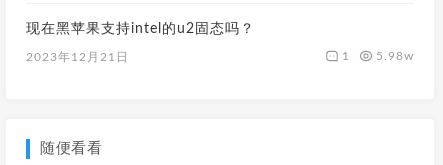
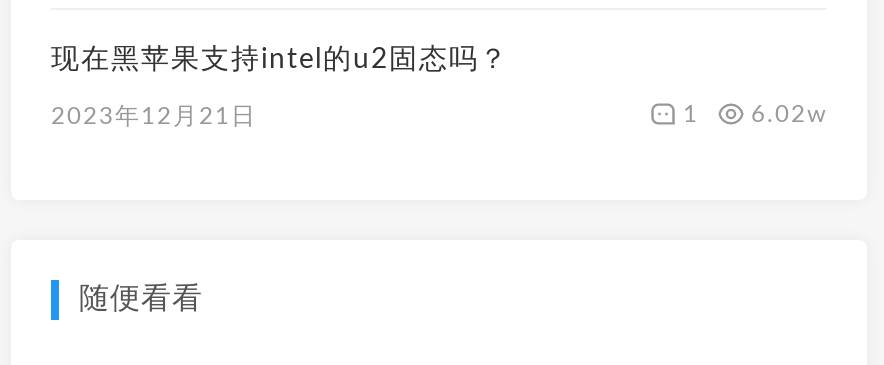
- 1 5.98w
+ 1 6.02w
